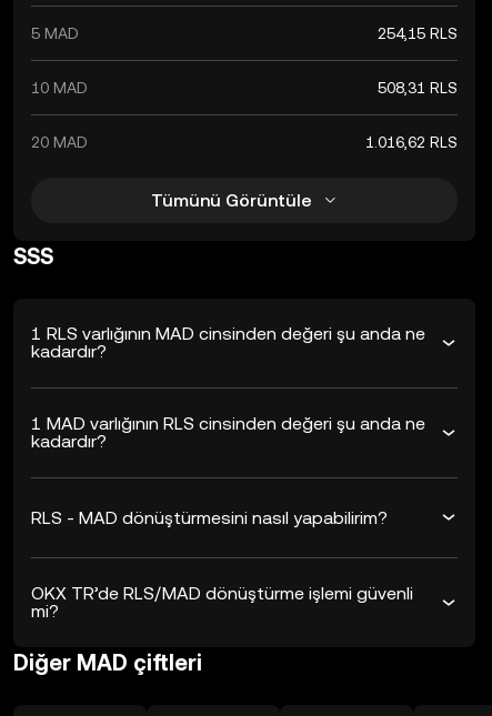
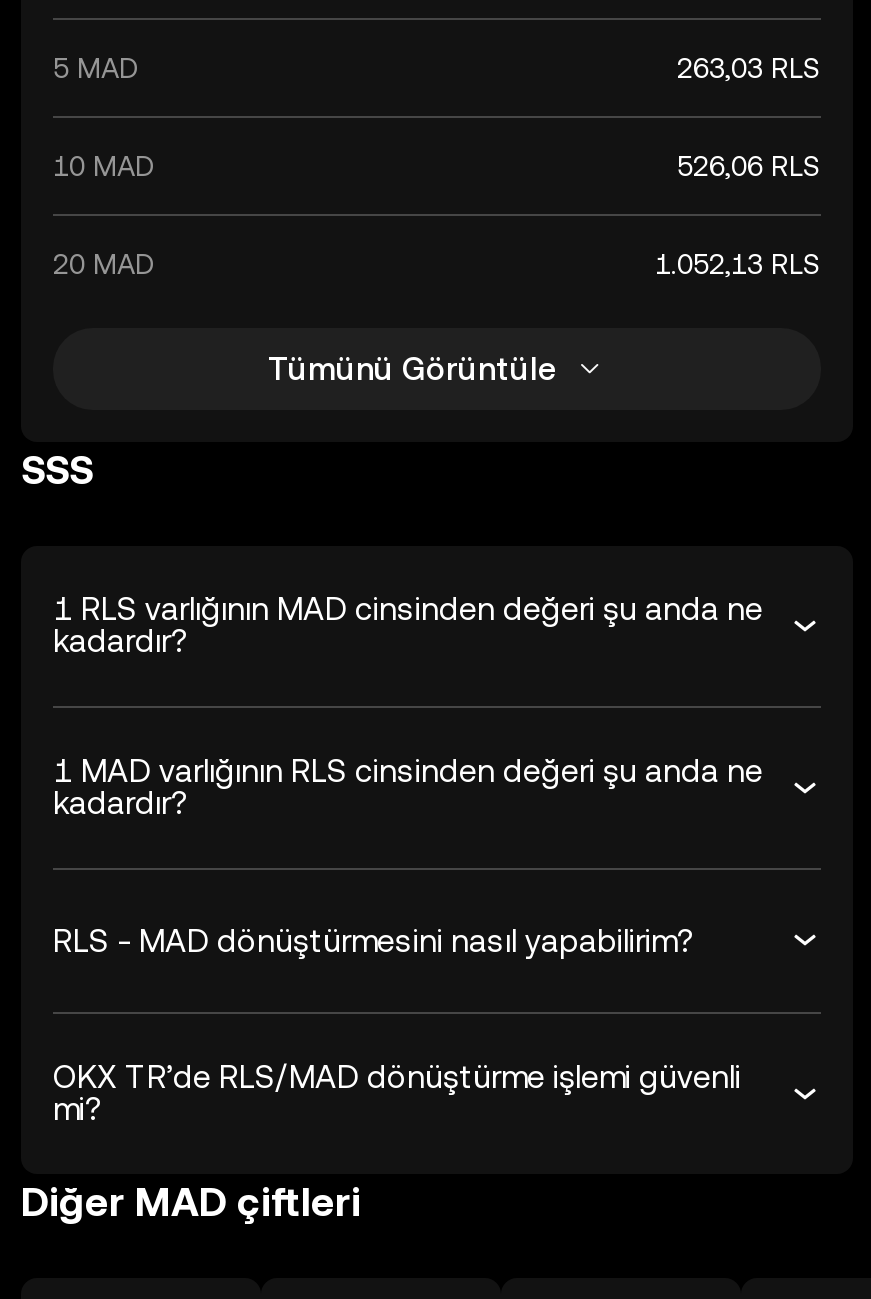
- 254,15 RLS
+ 263,03 RLS

- 508,31 RLS
+ 526,06 RLS

- 1.016,62 RLS
+ 1.052,13 RLS
